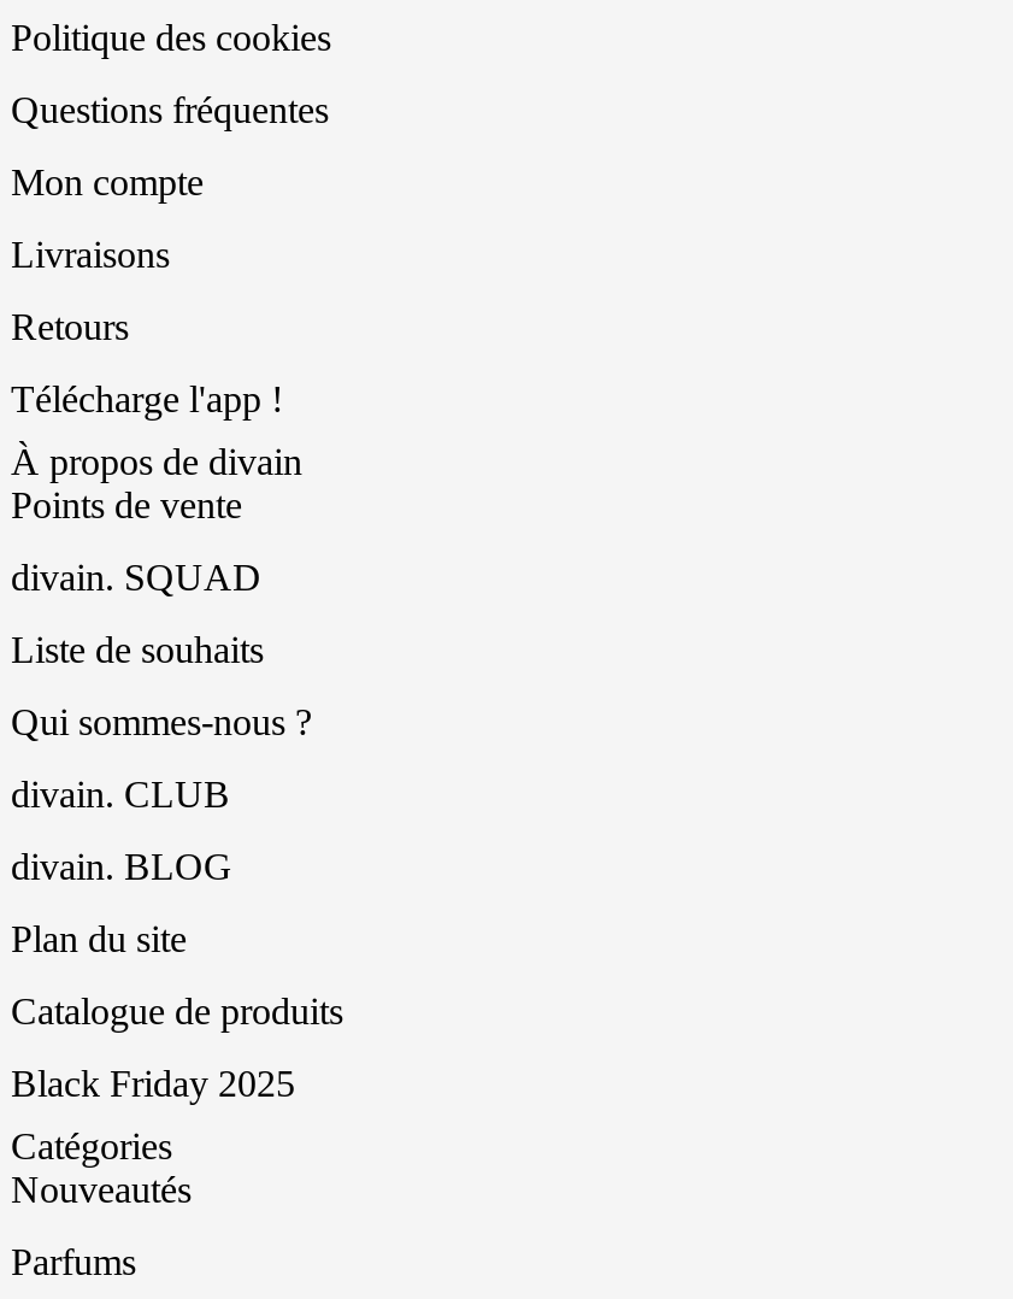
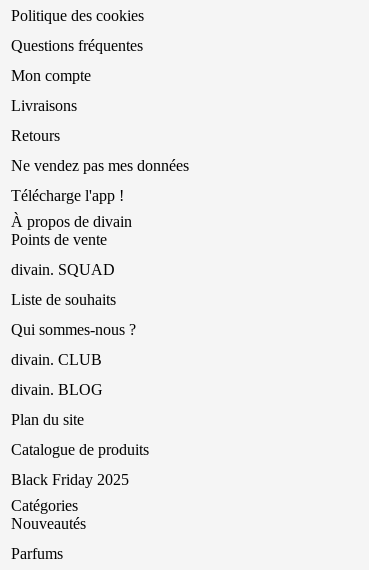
+ Ne vendez pas mes données
